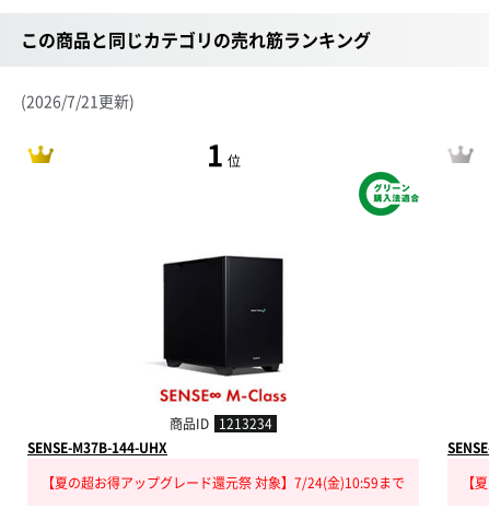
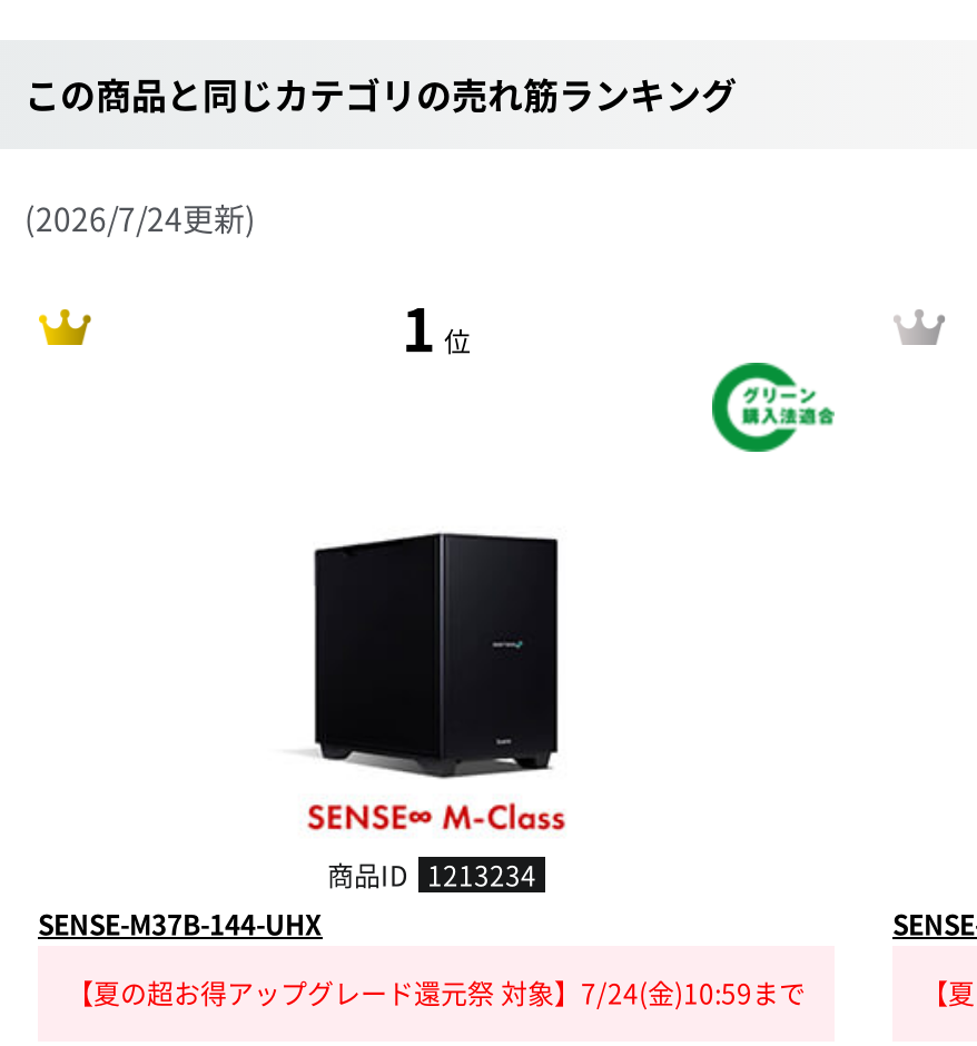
- (2026/7/21更新)
+ (2026/7/24更新)
